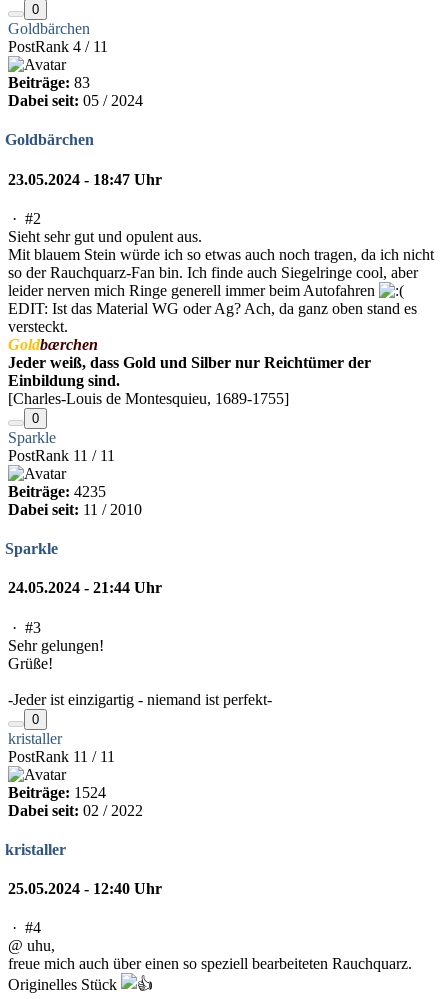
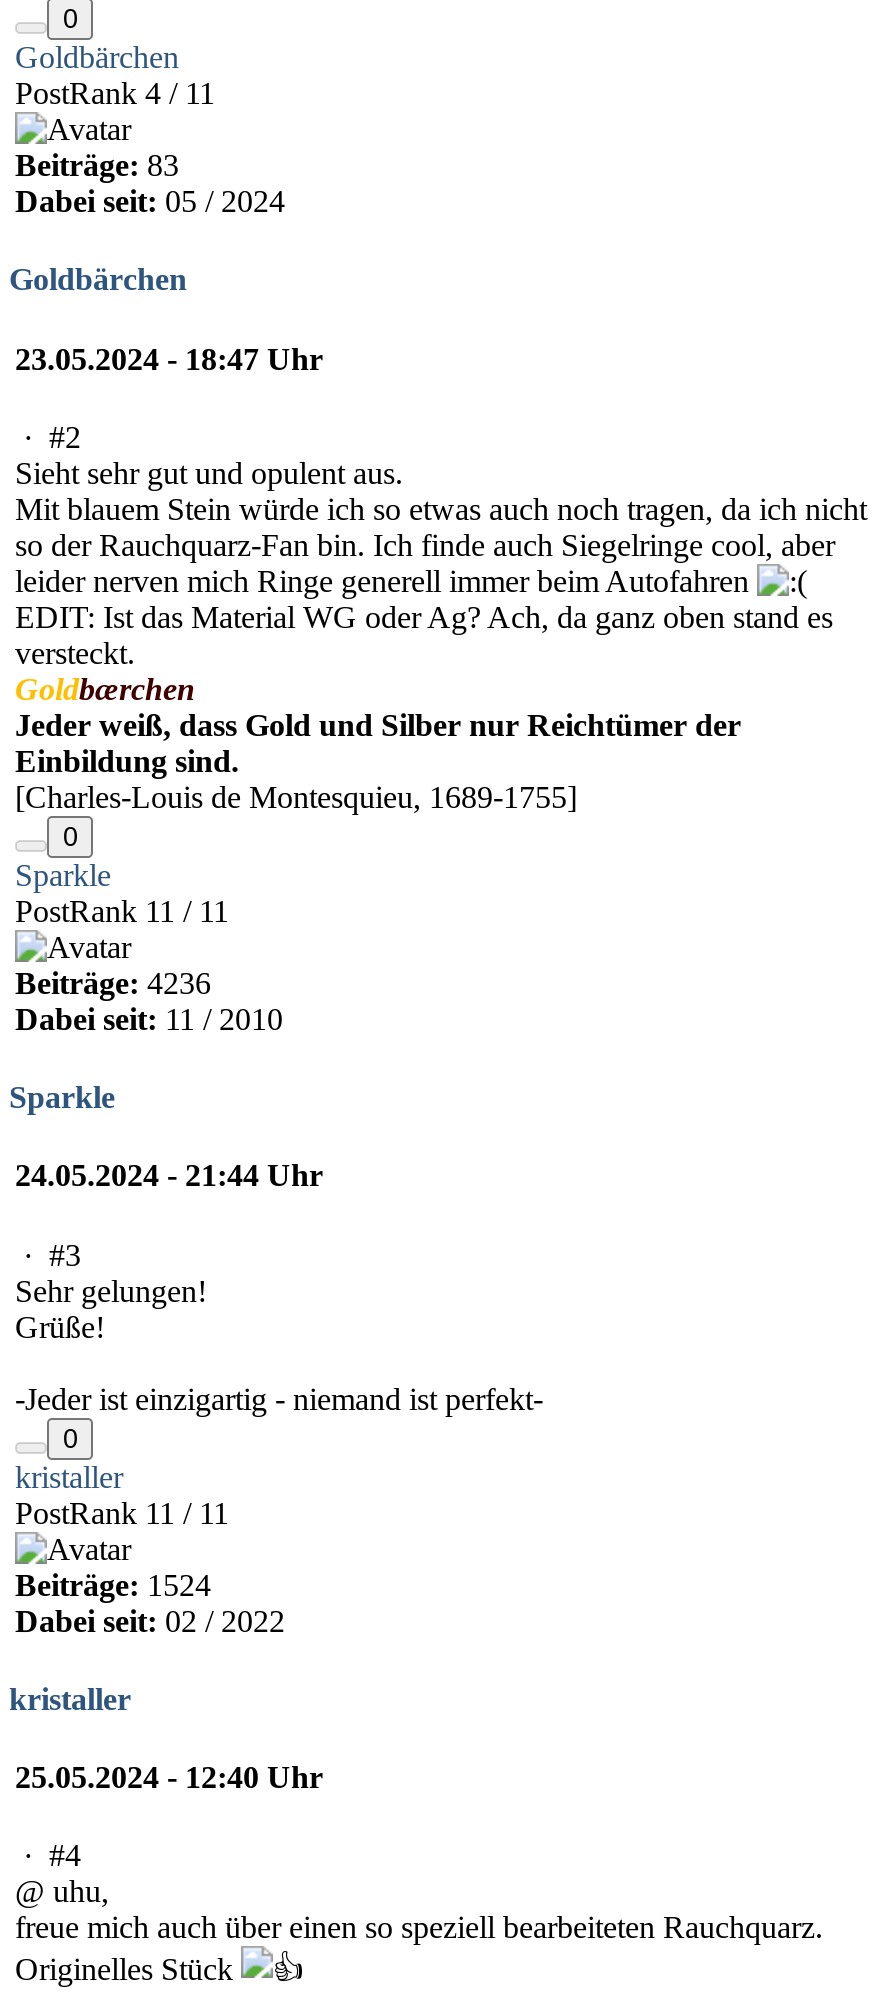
- Beiträge: 4235
+ Beiträge: 4236
